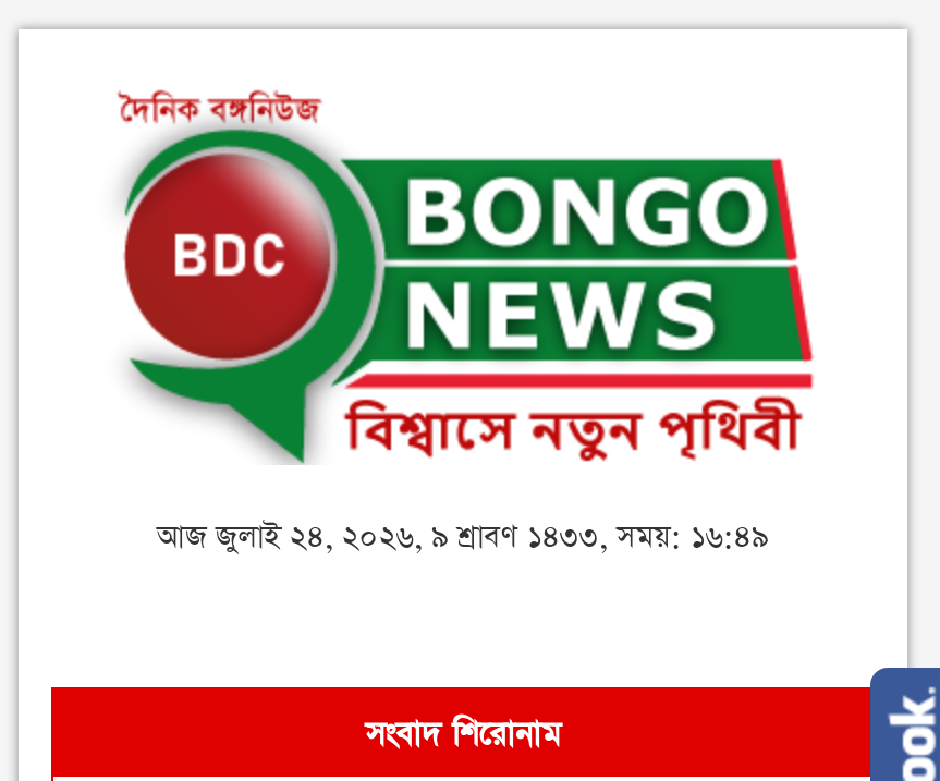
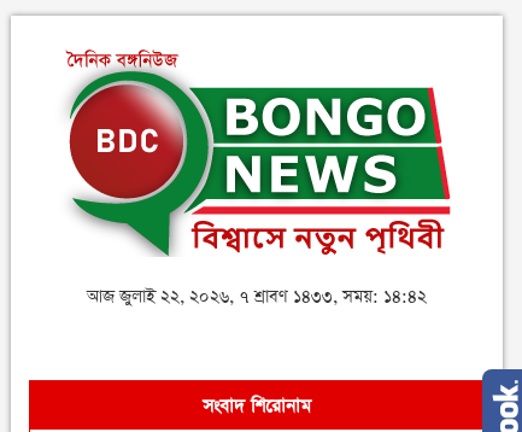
- আজ জুলাই ২৪, ২০২৬, ৯ শ্রাবণ ১৪৩৩, সময়: ১৬:৪৯
+ আজ জুলাই ২২, ২০২৬, ৭ শ্রাবণ ১৪৩৩, সময়: ১৪:৪২
